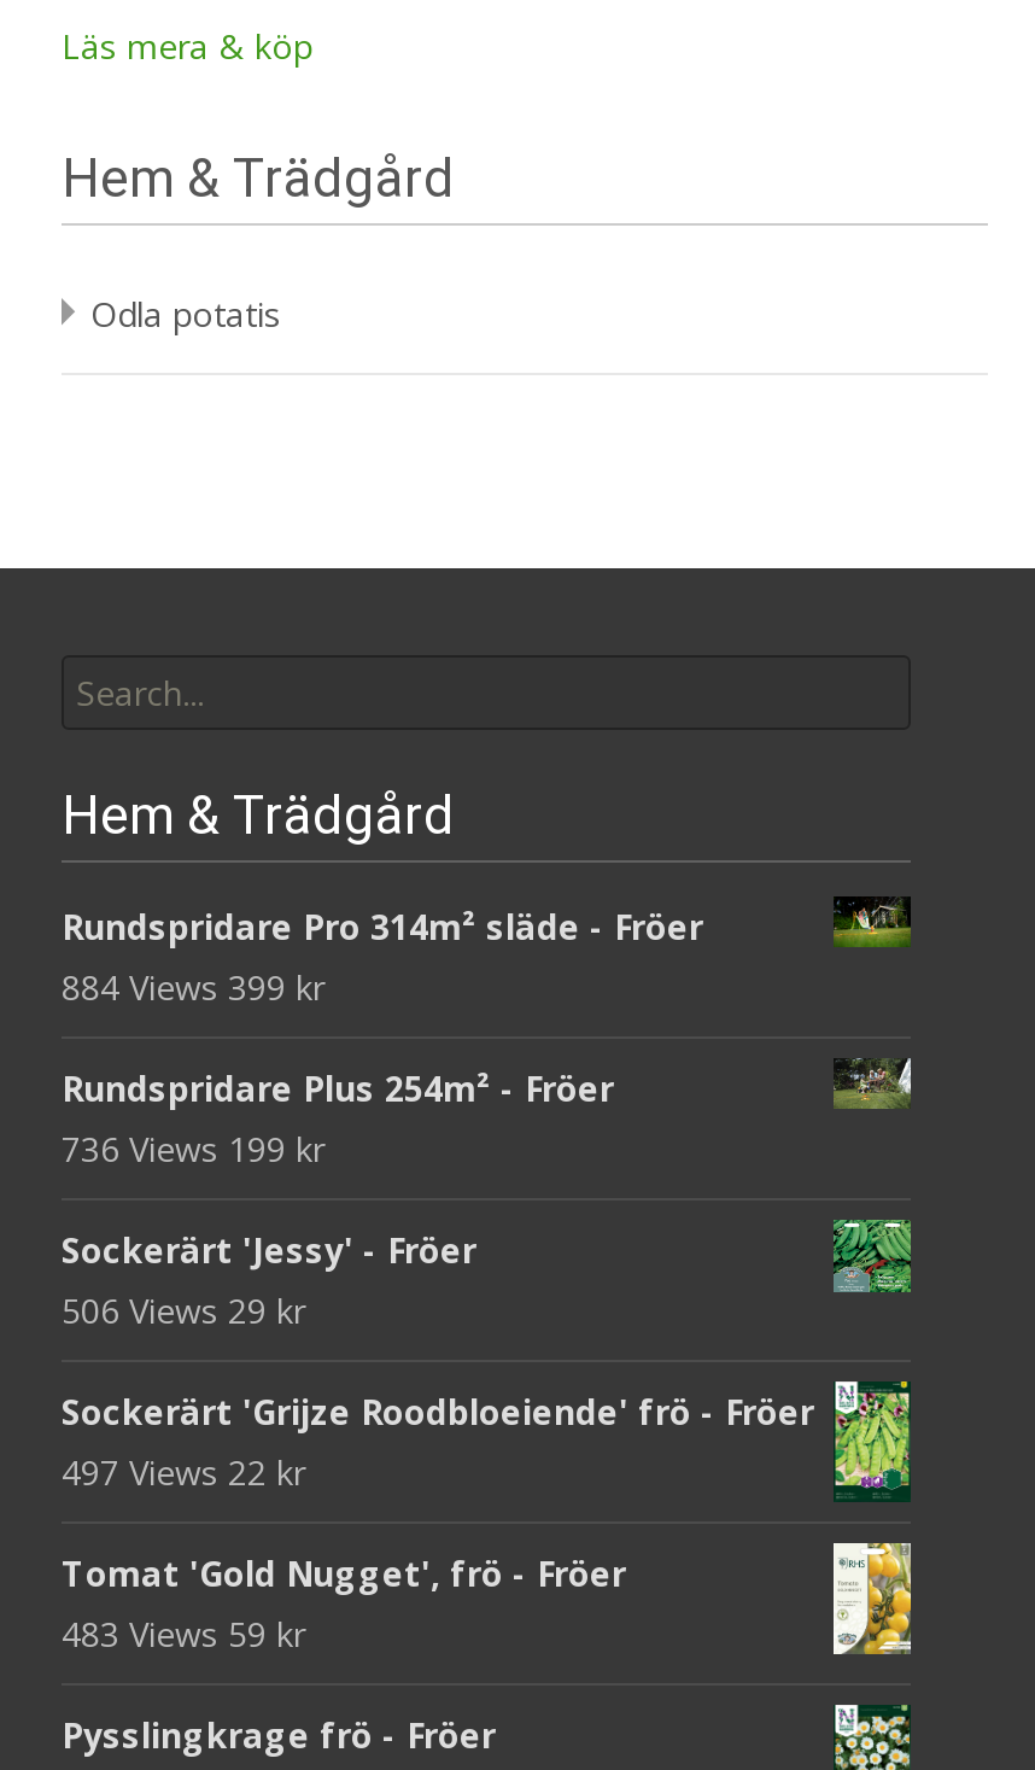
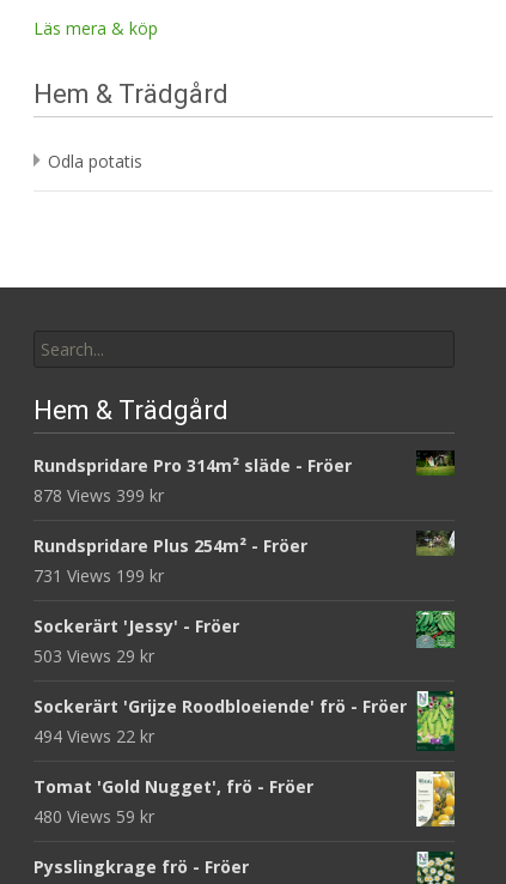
- 884 Views 399 kr
+ 878 Views 399 kr

- 736 Views 199 kr
+ 731 Views 199 kr

- 506 Views 29 kr
+ 503 Views 29 kr

- 497 Views 22 kr
+ 494 Views 22 kr

- 483 Views 59 kr
+ 480 Views 59 kr
